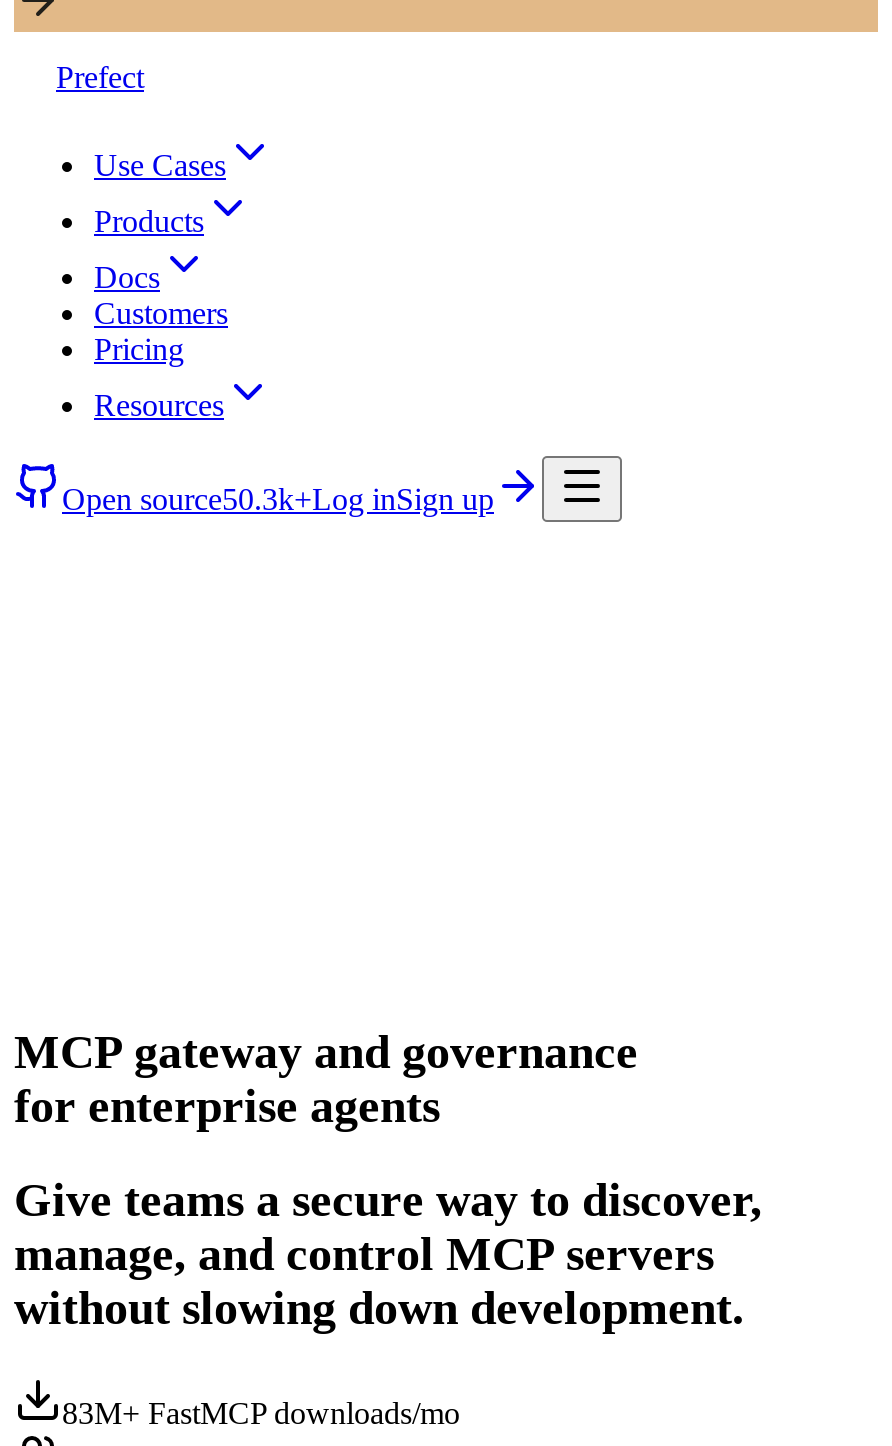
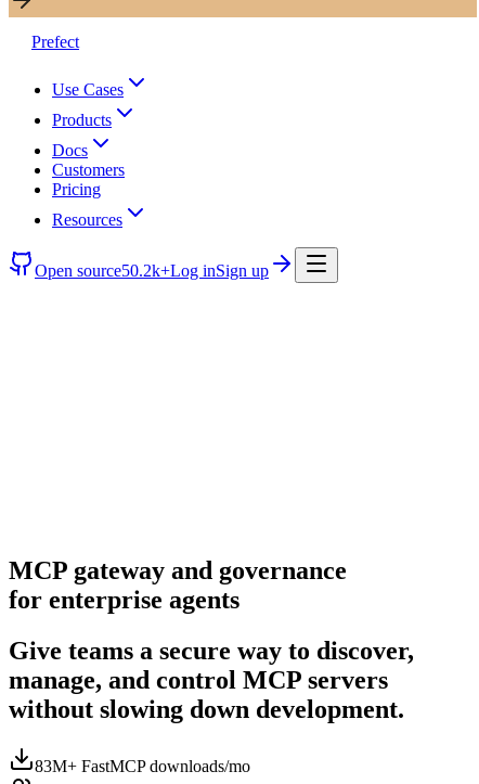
- Open source50.3k+Log inSign up
+ Open source50.2k+Log inSign up
